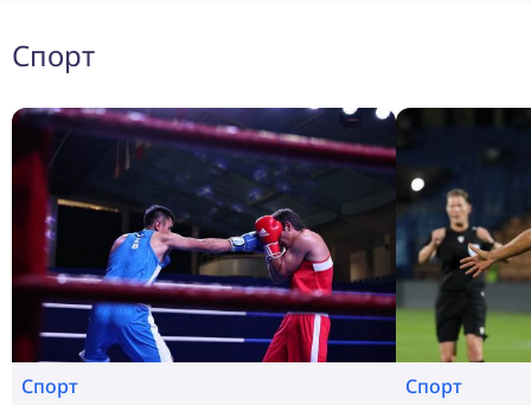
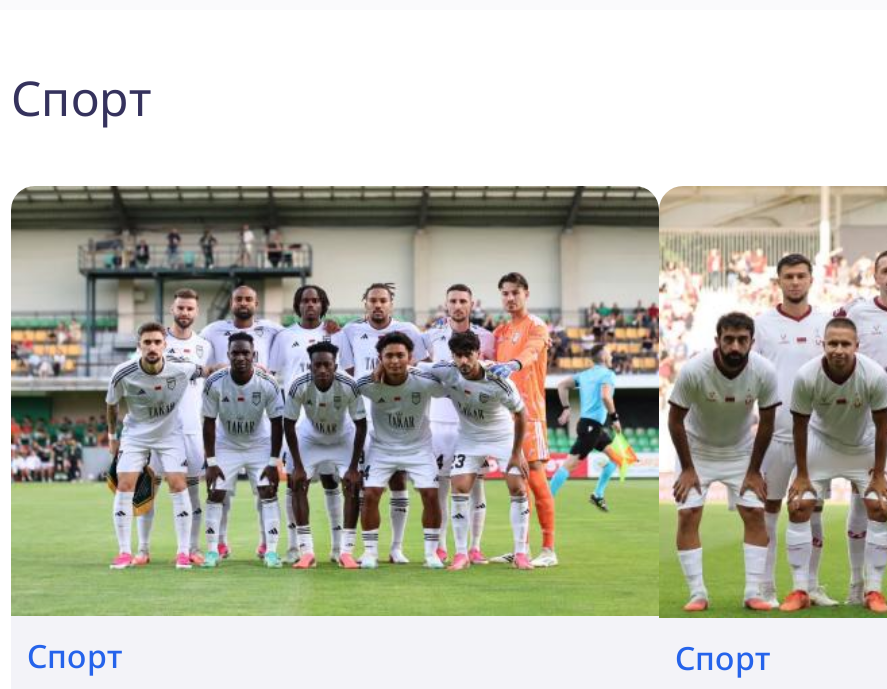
- [image]
+ [image]
